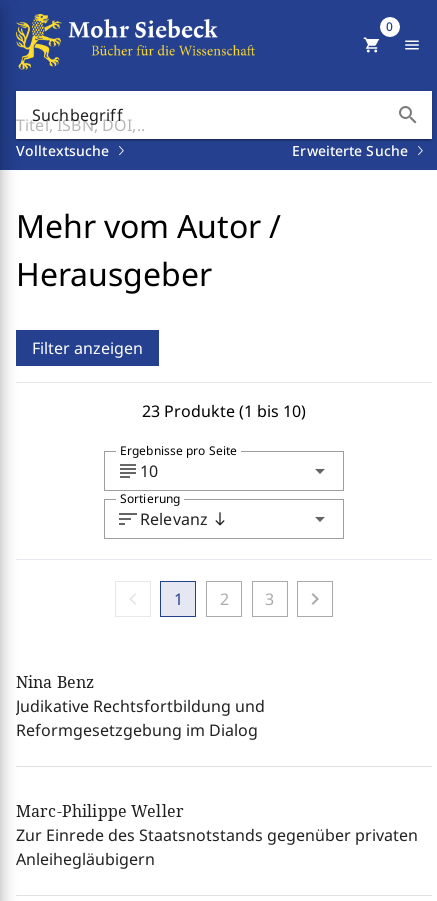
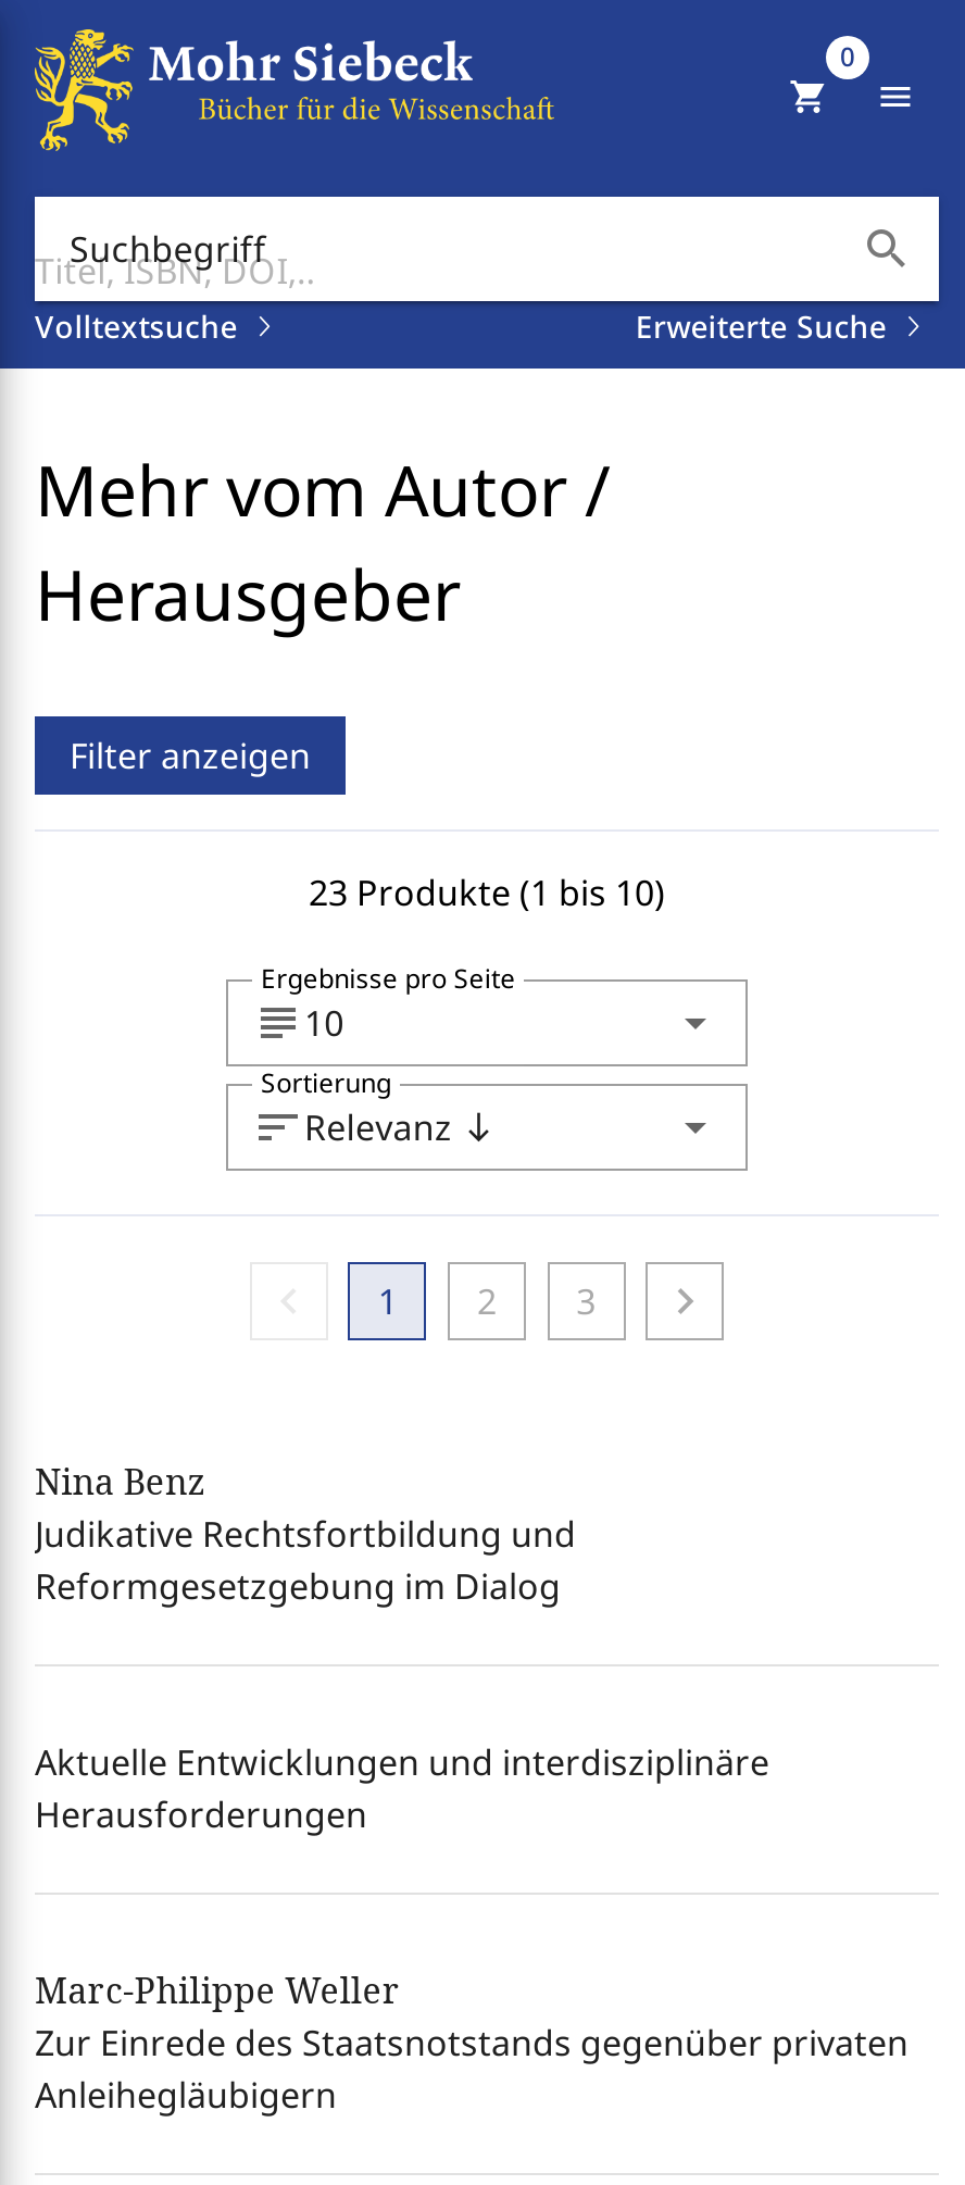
+ Aktuelle Entwicklungen und interdisziplinäre
+ Herausforderungen
